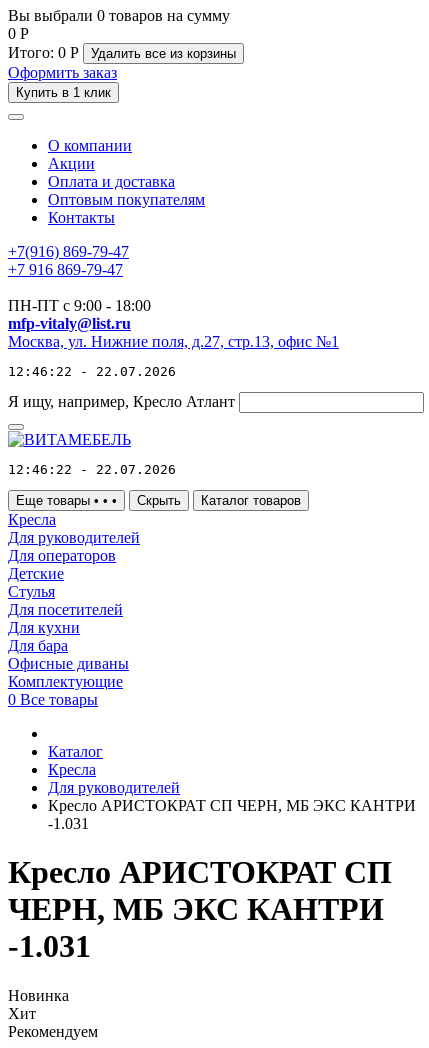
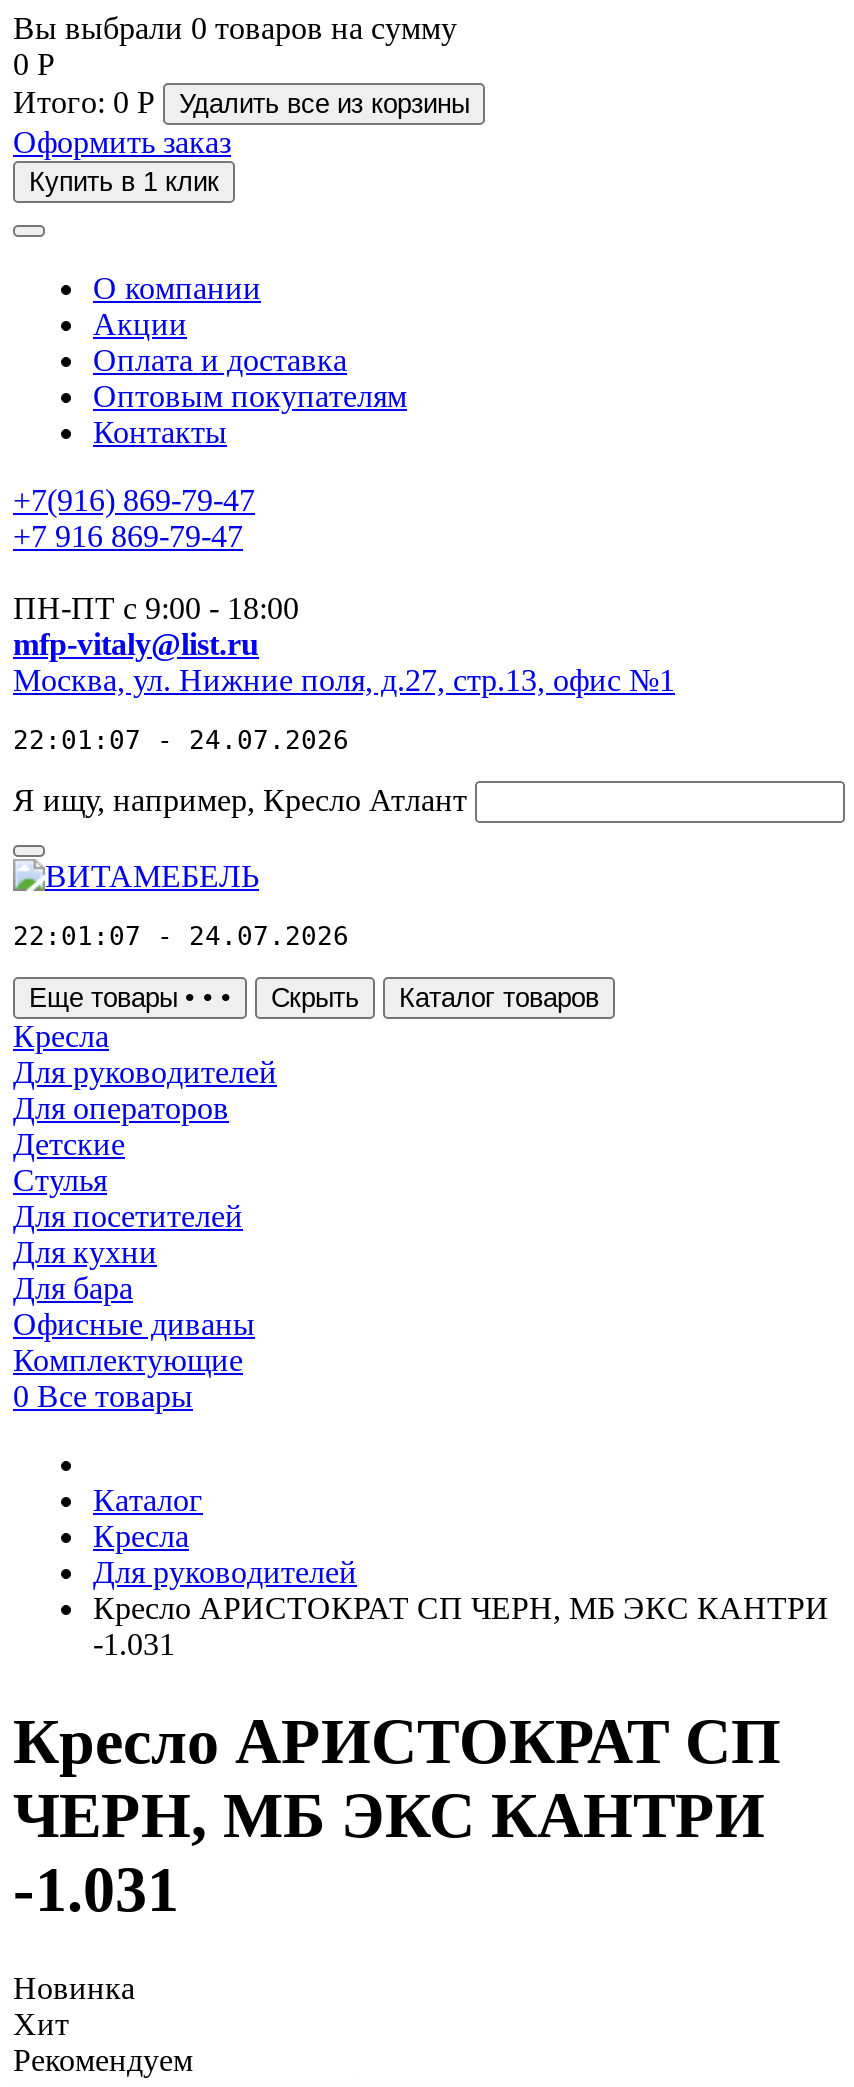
- 12:46:22 - 22.07.2026
+ 22:01:07 - 24.07.2026

- 12:46:22 - 22.07.2026
+ 22:01:07 - 24.07.2026
